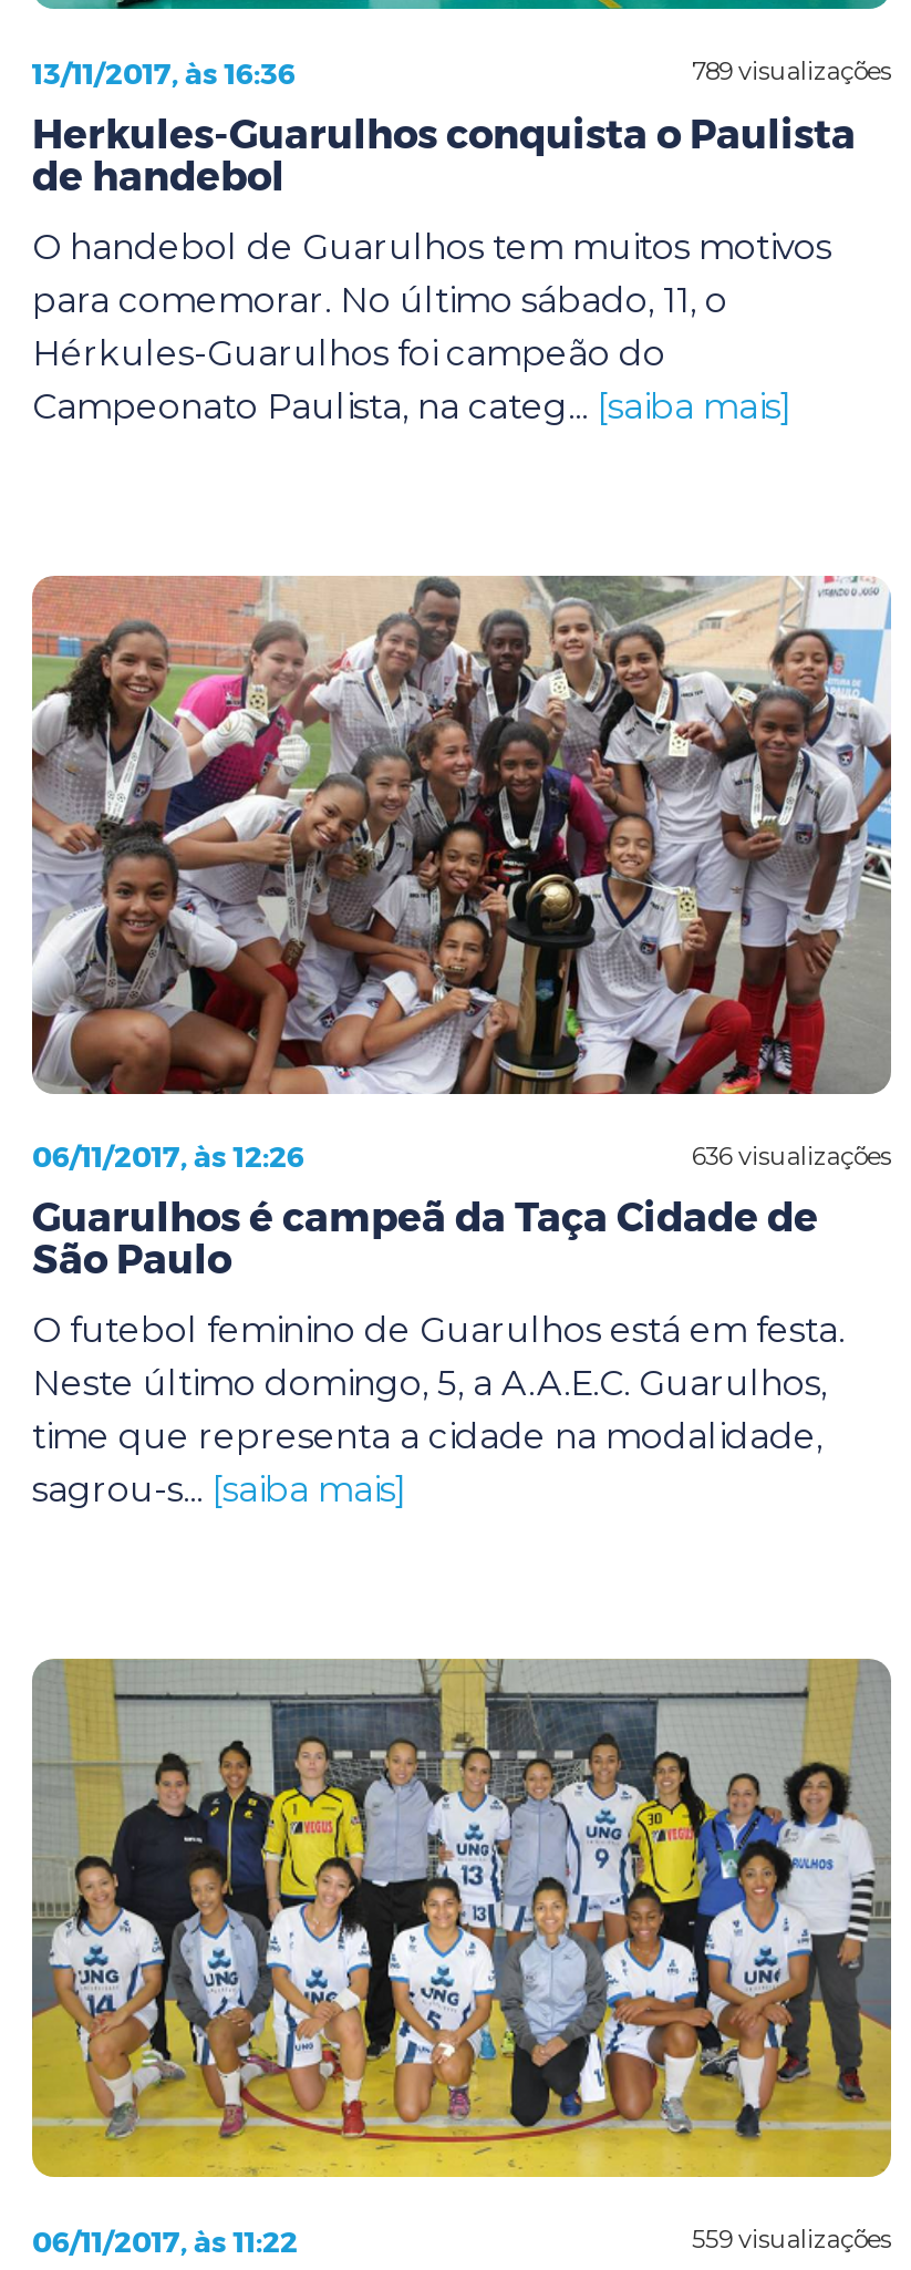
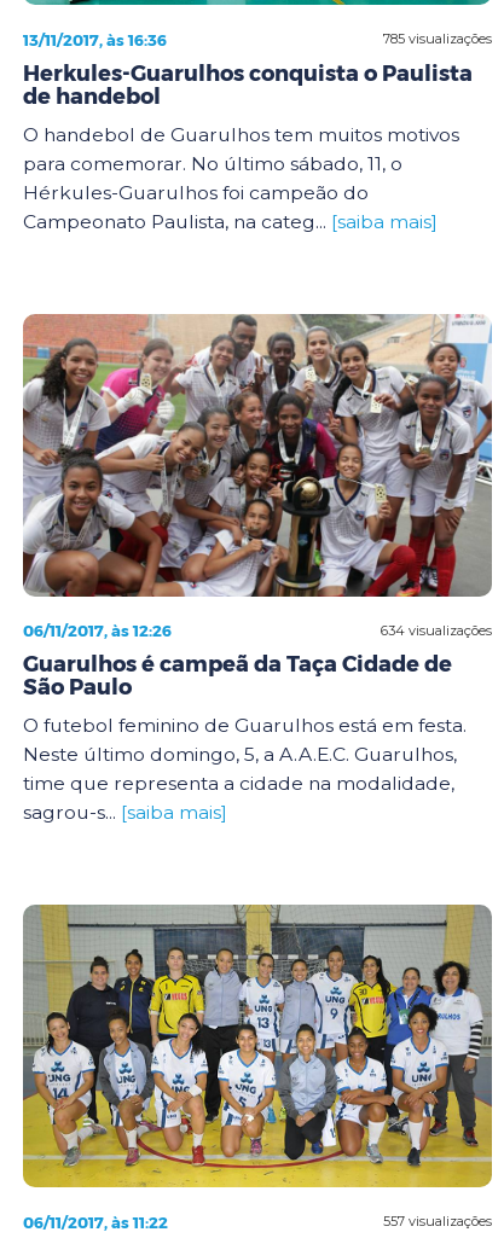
- 789 visualizações
+ 785 visualizações

- 636 visualizações
+ 634 visualizações

- 559 visualizações
+ 557 visualizações
